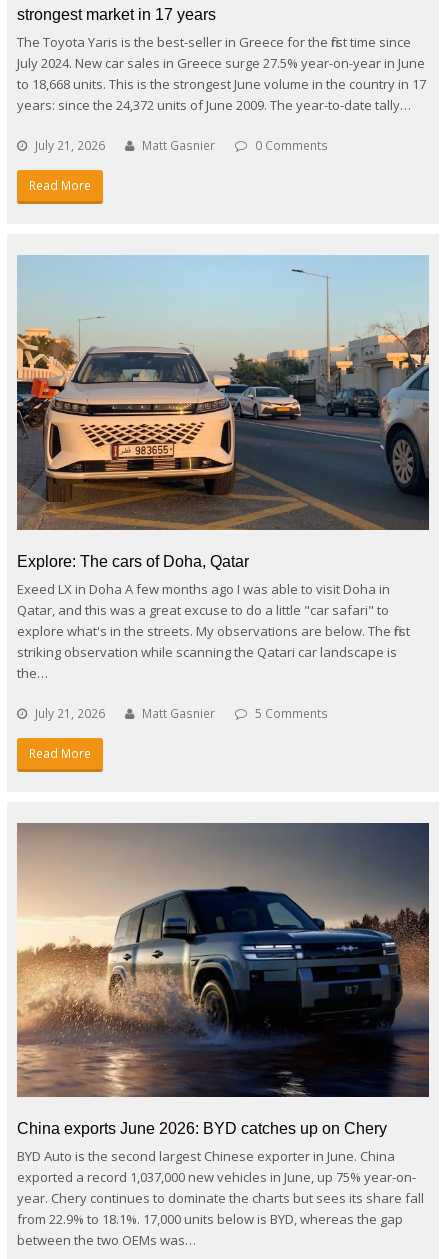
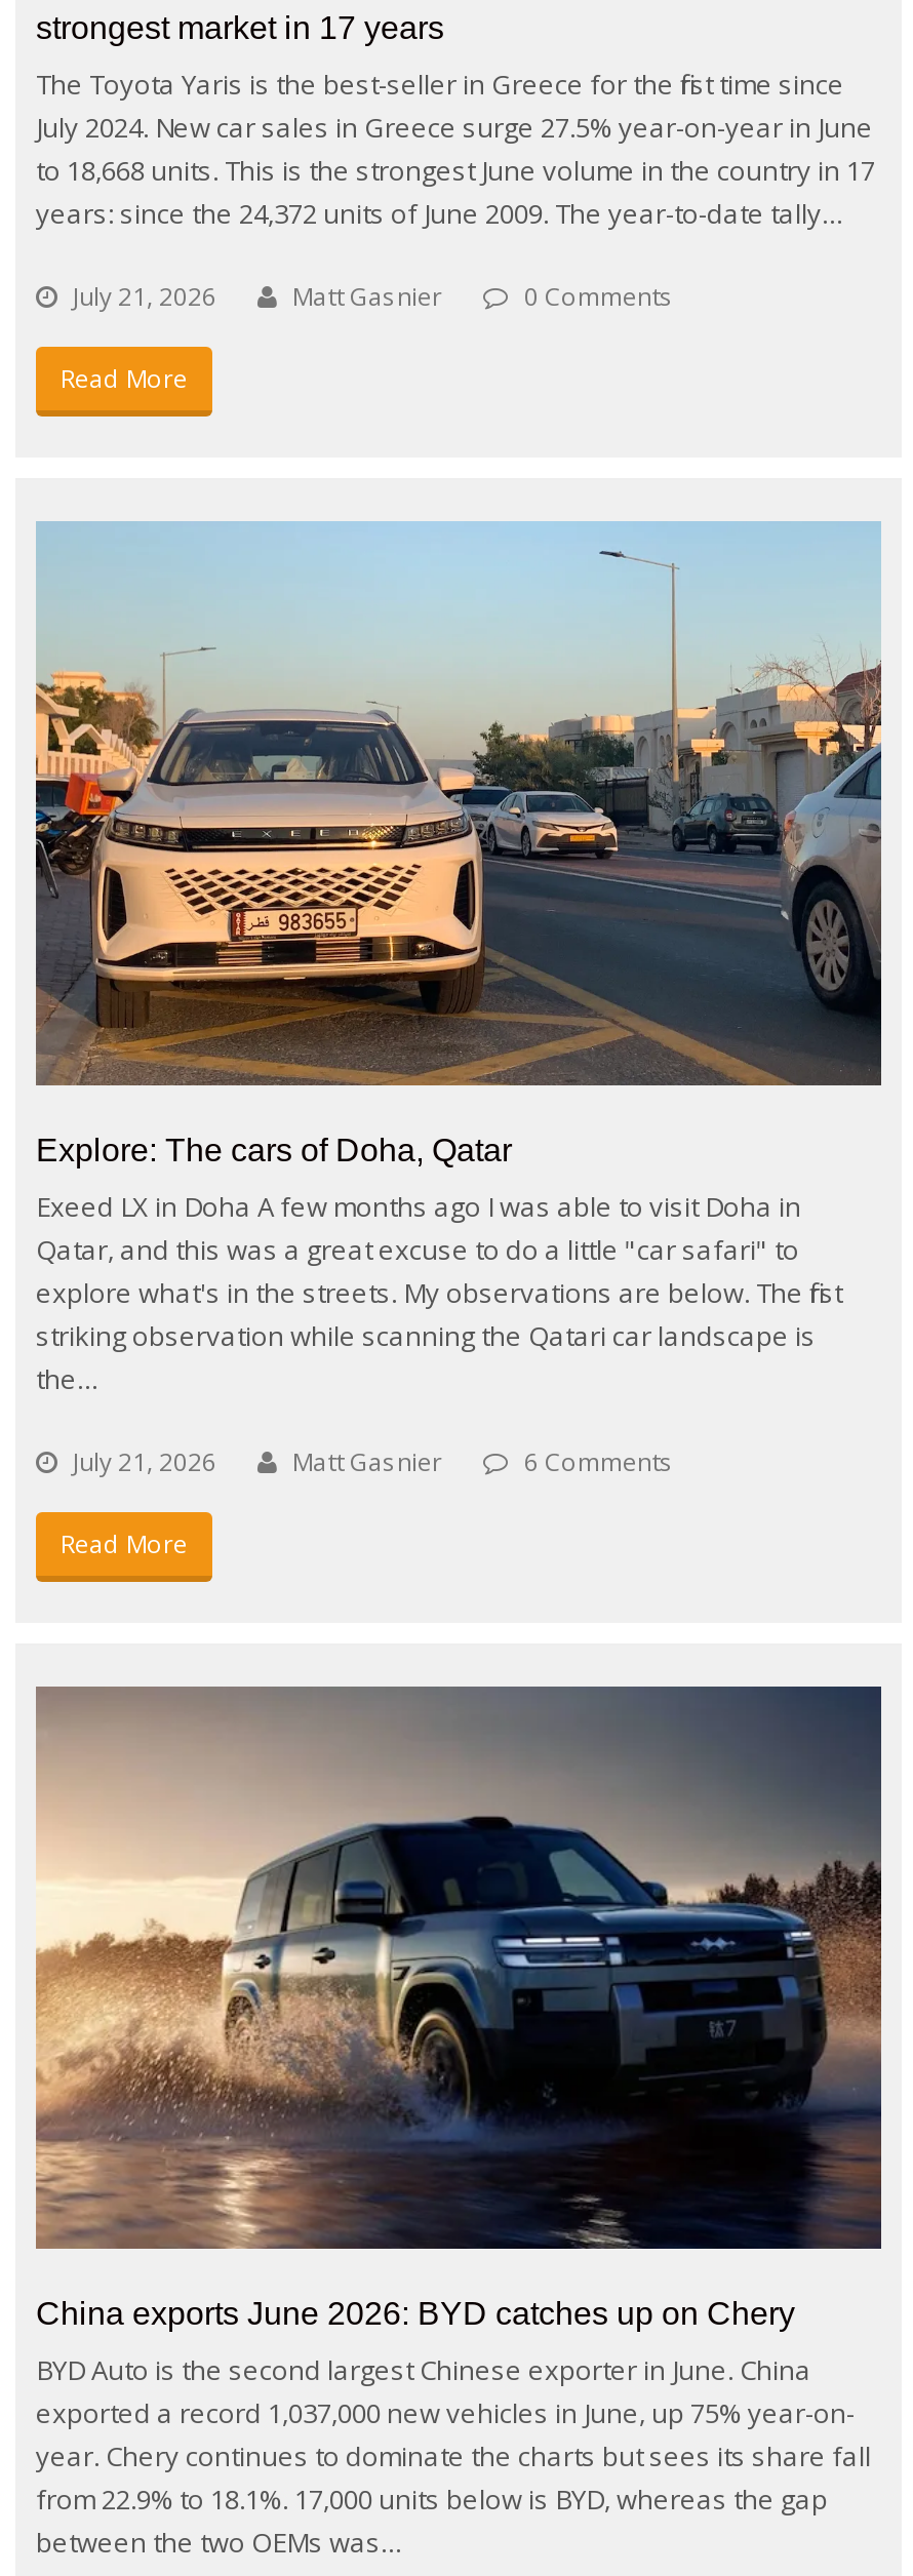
- 5 Comments
+ 6 Comments
